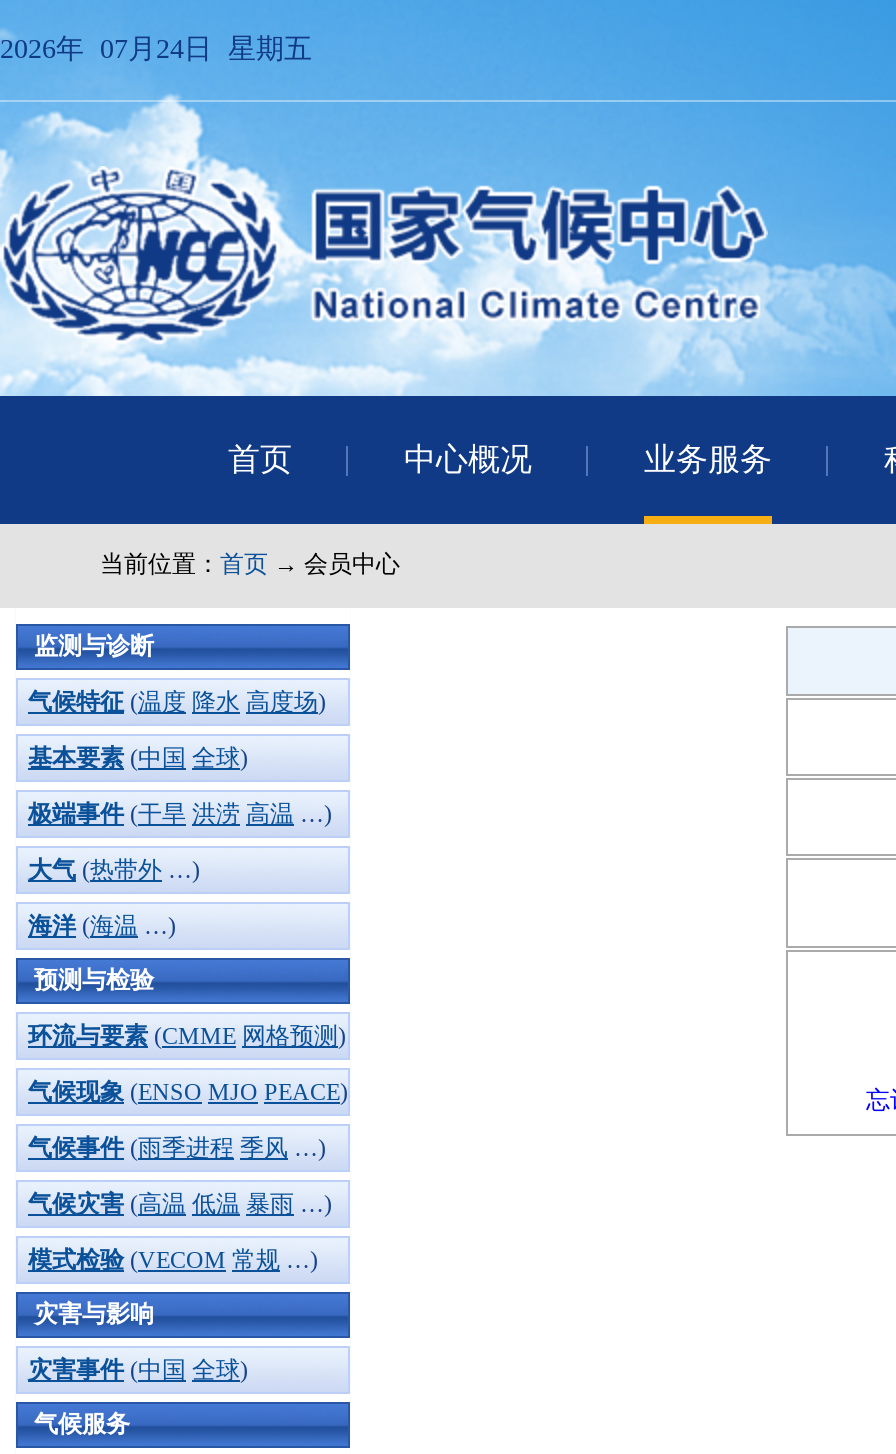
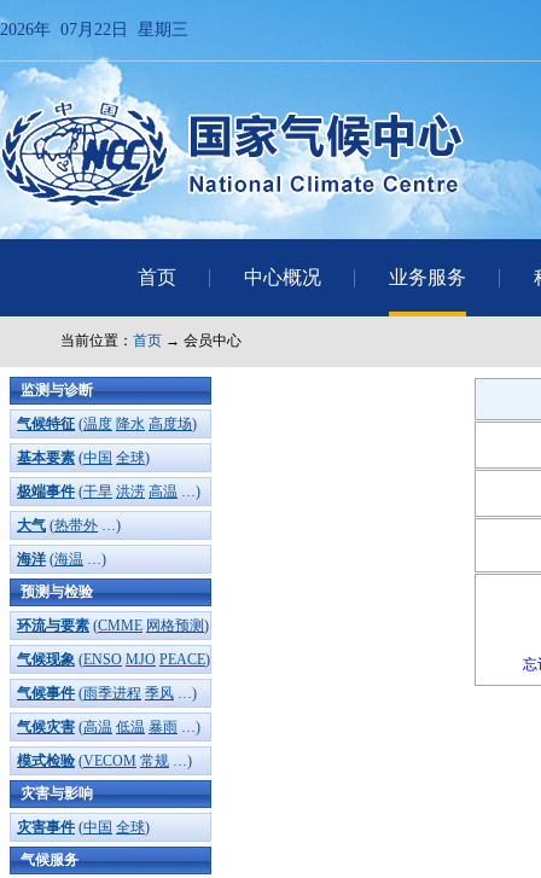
- 2026年 07月24日 星期五
+ 2026年 07月22日 星期三
